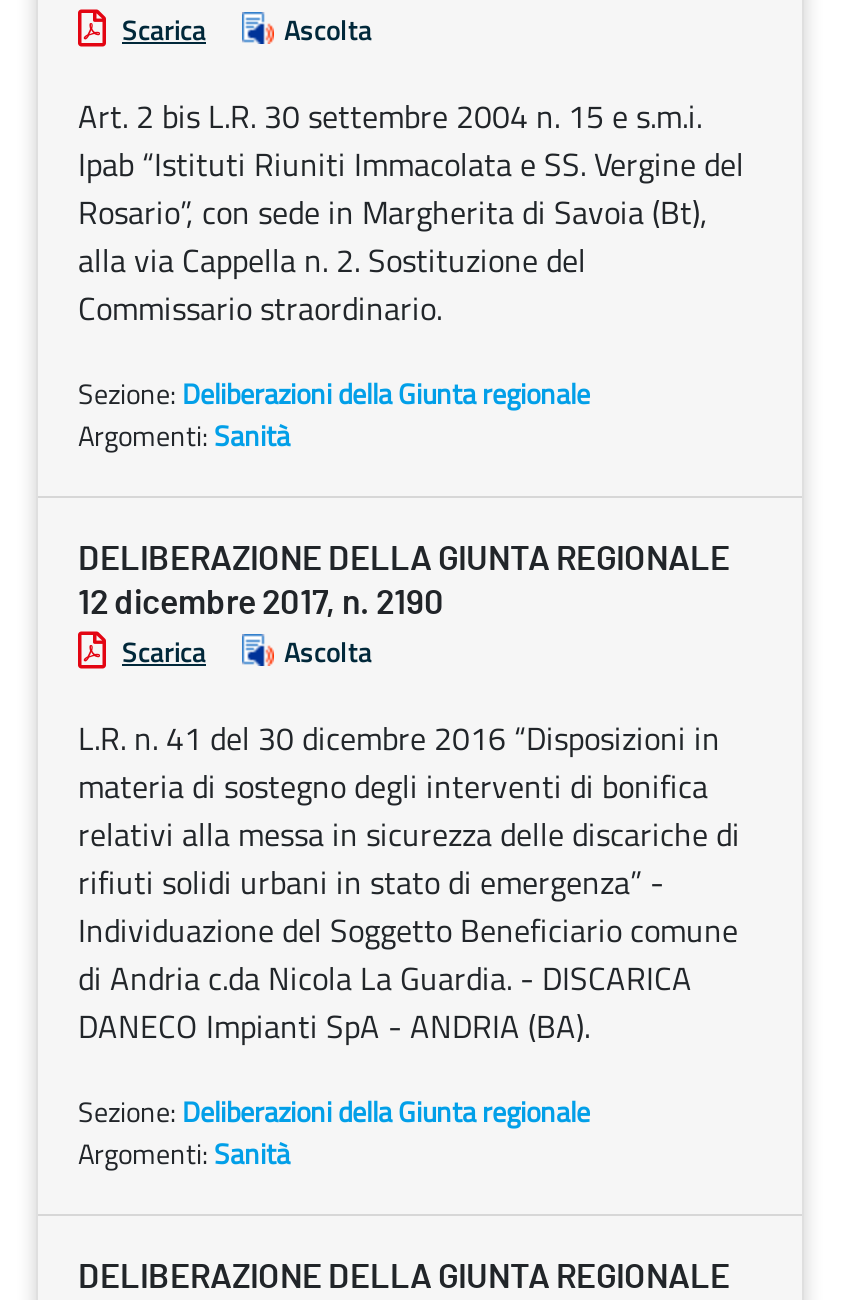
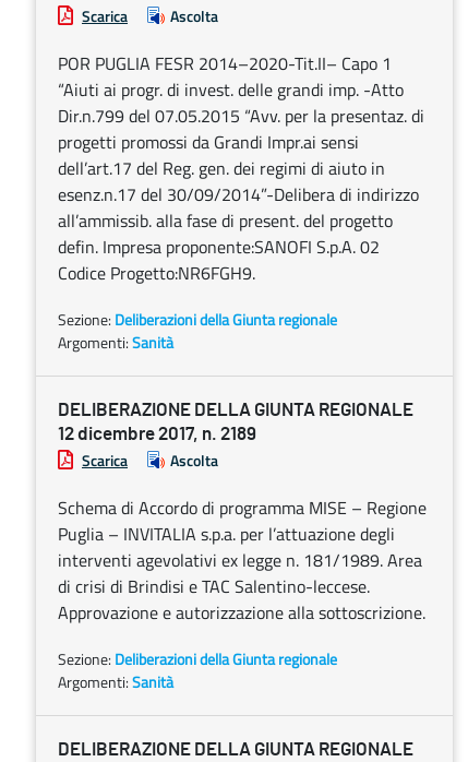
- Art. 2 bis L.R. 30 settembre 2004 n. 15 e s.m.i.
- Ipab “Istituti Riuniti Immacolata e SS. Vergine del
- Rosario”, con sede in Margherita di Savoia (Bt),
- alla via Cappella n. 2. Sostituzione del
- Commissario straordinario.
+ POR PUGLIA FESR 2014–2020-Tit.II– Capo 1
+ “Aiuti ai progr. di invest. delle grandi imp. -Atto
+ Dir.n.799 del 07.05.2015 “Avv. per la presentaz. di
+ progetti promossi da Grandi Impr.ai sensi
+ dell’art.17 del Reg. gen. dei regimi di aiuto in
+ esenz.n.17 del 30/09/2014”-Delibera di indirizzo
+ all’ammissib. alla fase di present. del progetto
+ defin. Impresa proponente:SANOFI S.p.A. 02
+ Codice Progetto:NR6FGH9.

moved down: Sezione: Deliberazioni della Giunta regionale | Argomenti: Sanità | DELIBERAZIONE DELLA GIUNTA REGIONALE

- 12 dicembre 2017, n. 2190
+ 12 dicembre 2017, n. 2189

moved down: Scarica | Ascolta

- L.R. n. 41 del 30 dicembre 2016 “Disposizioni in
- materia di sostegno degli interventi di bonifica
- relativi alla messa in sicurezza delle discariche di
- rifiuti solidi urbani in stato di emergenza” -
- Individuazione del Soggetto Beneficiario comune
- di Andria c.da Nicola La Guardia. - DISCARICA
- DANECO Impianti SpA - ANDRIA (BA).
+ Schema di Accordo di programma MISE – Regione
+ Puglia – INVITALIA s.p.a. per l’attuazione degli
+ interventi agevolativi ex legge n. 181/1989. Area
+ di crisi di Brindisi e TAC Salentino-leccese.
+ Approvazione e autorizzazione alla sottoscrizione.
